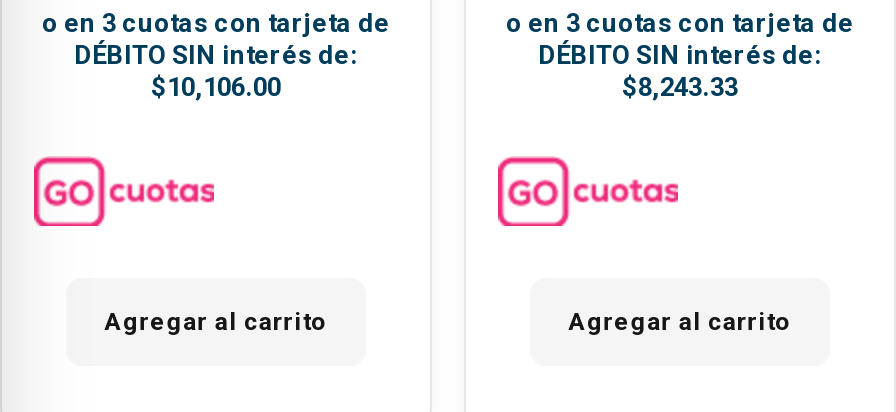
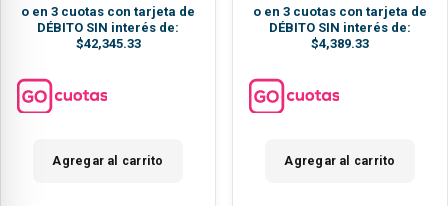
- $10,106.00
+ $42,345.33

- $8,243.33
+ $4,389.33
